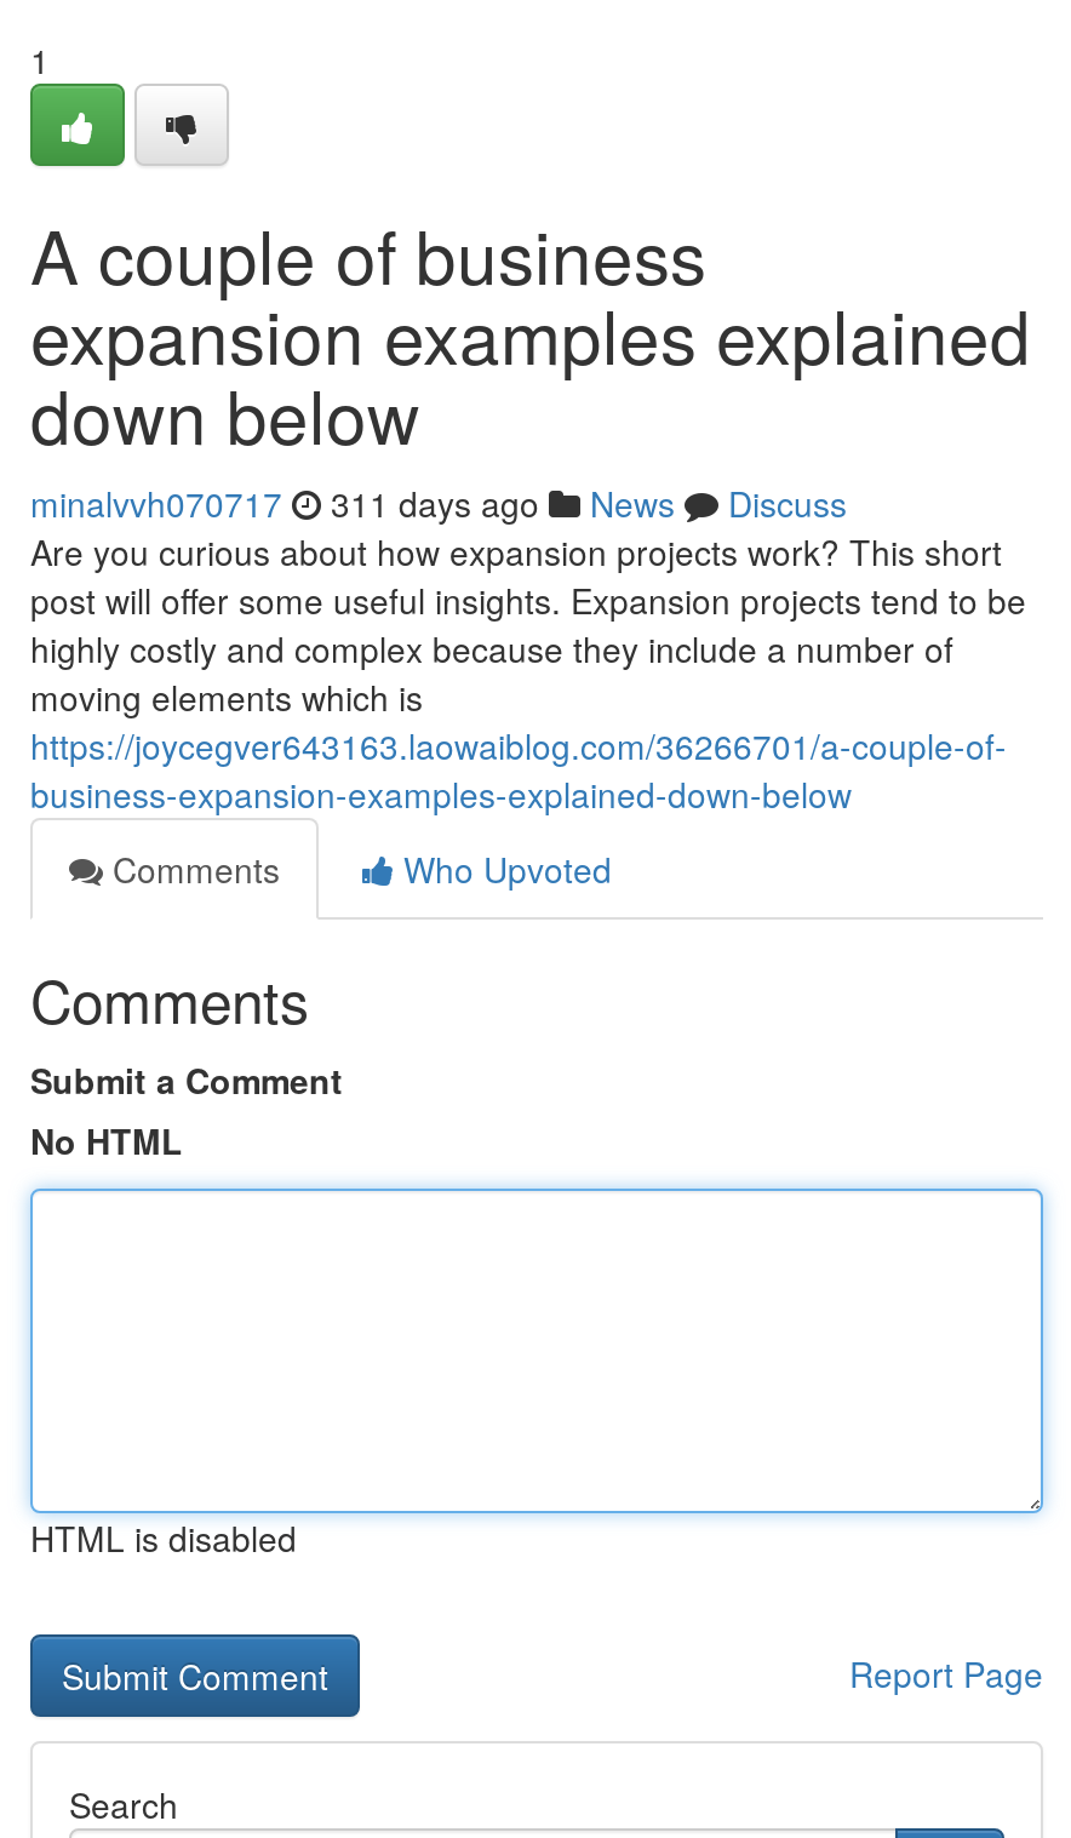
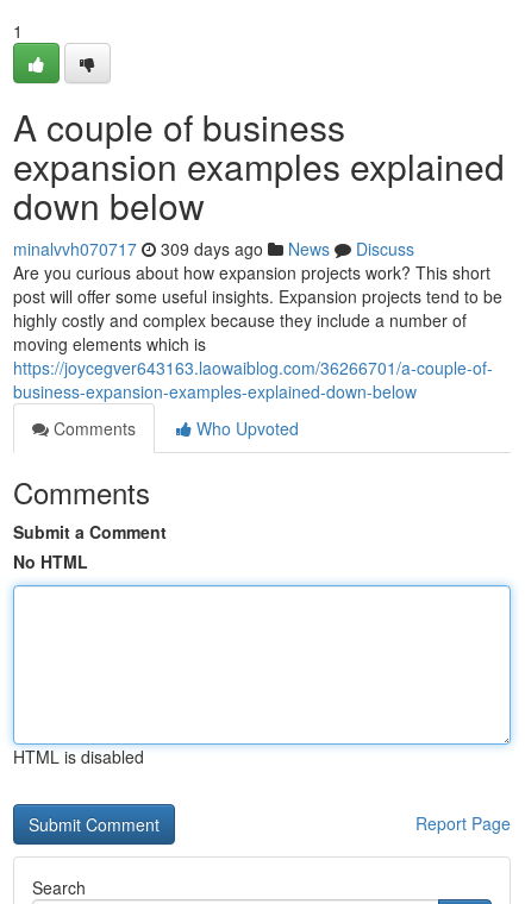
- minalvvh070717 311 days ago News Discuss
+ minalvvh070717 309 days ago News Discuss
